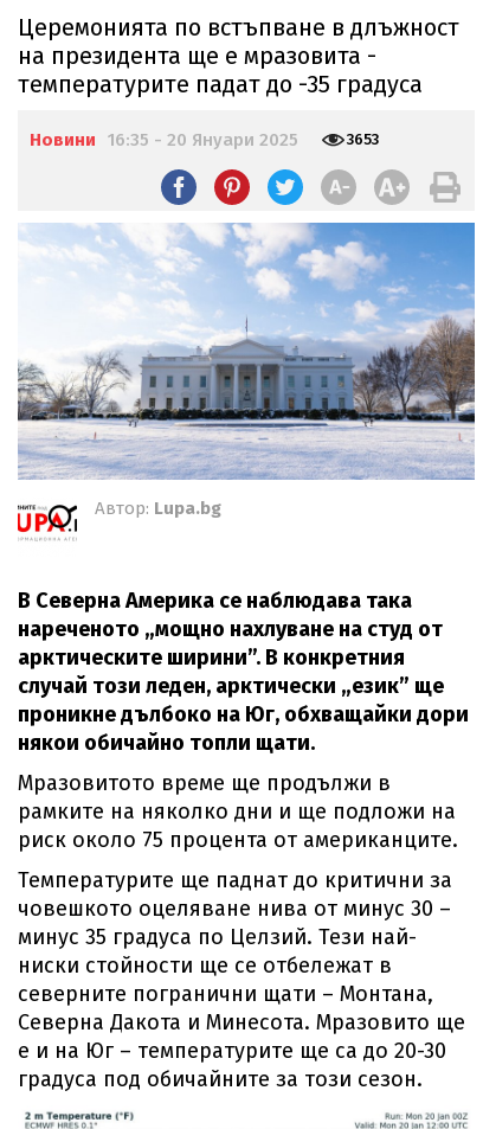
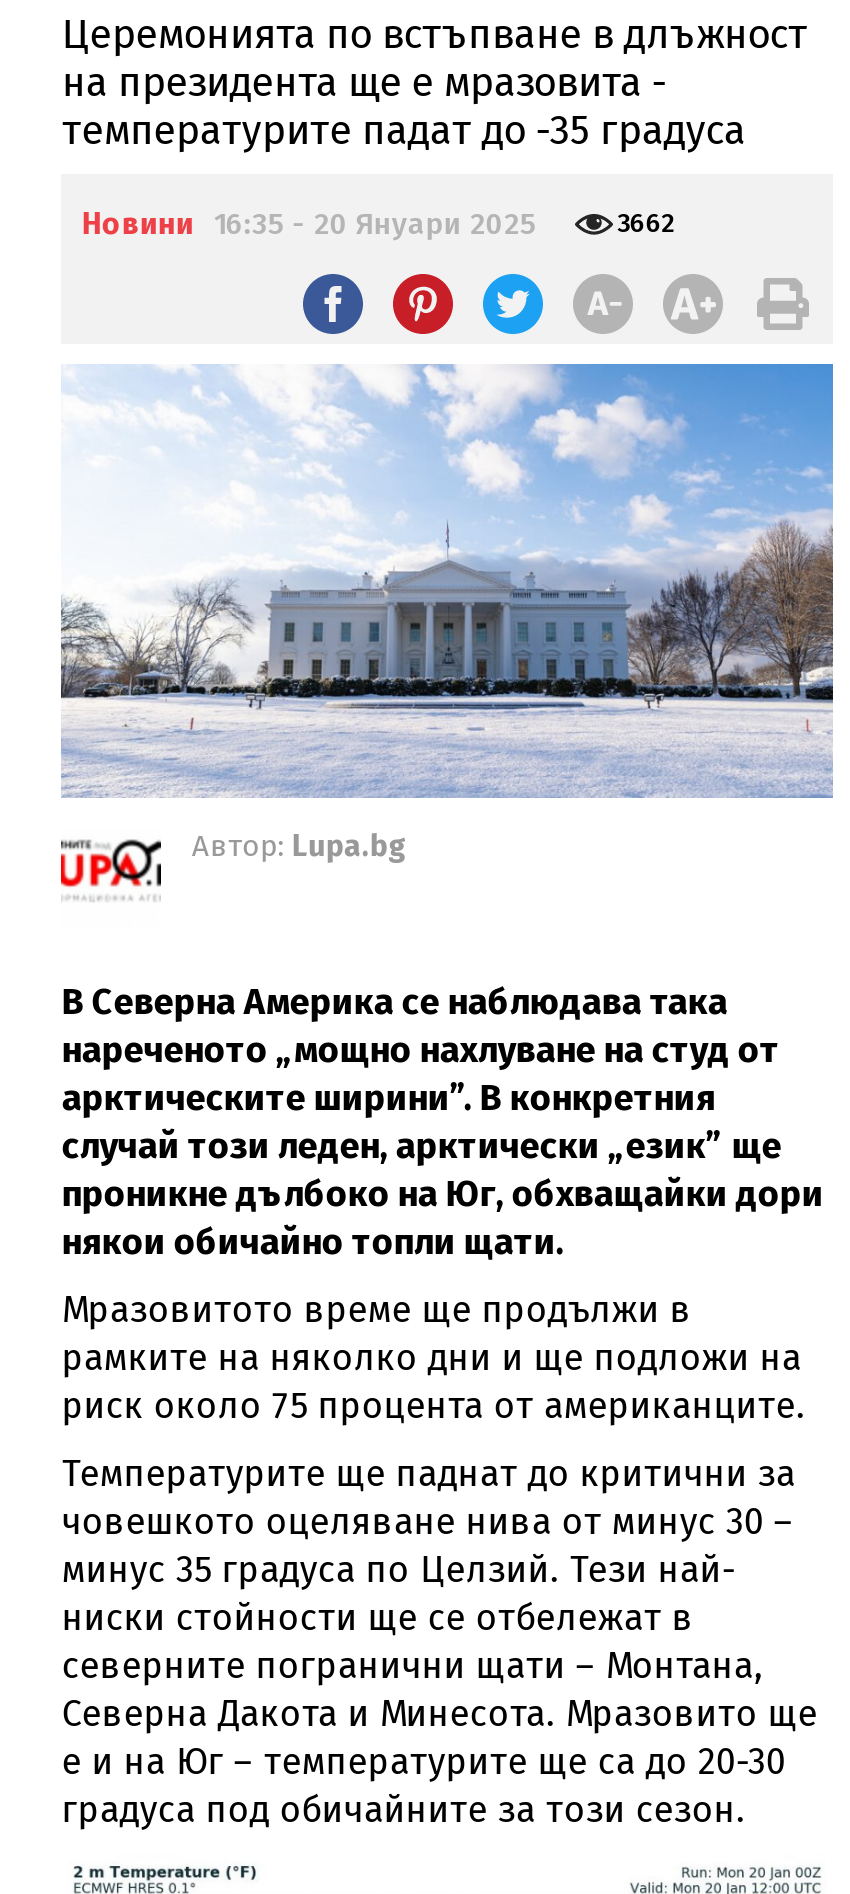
- 3653
+ 3662
